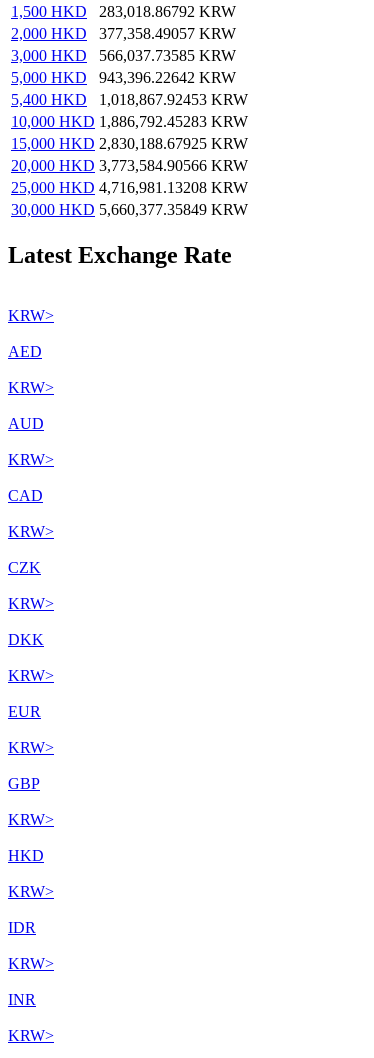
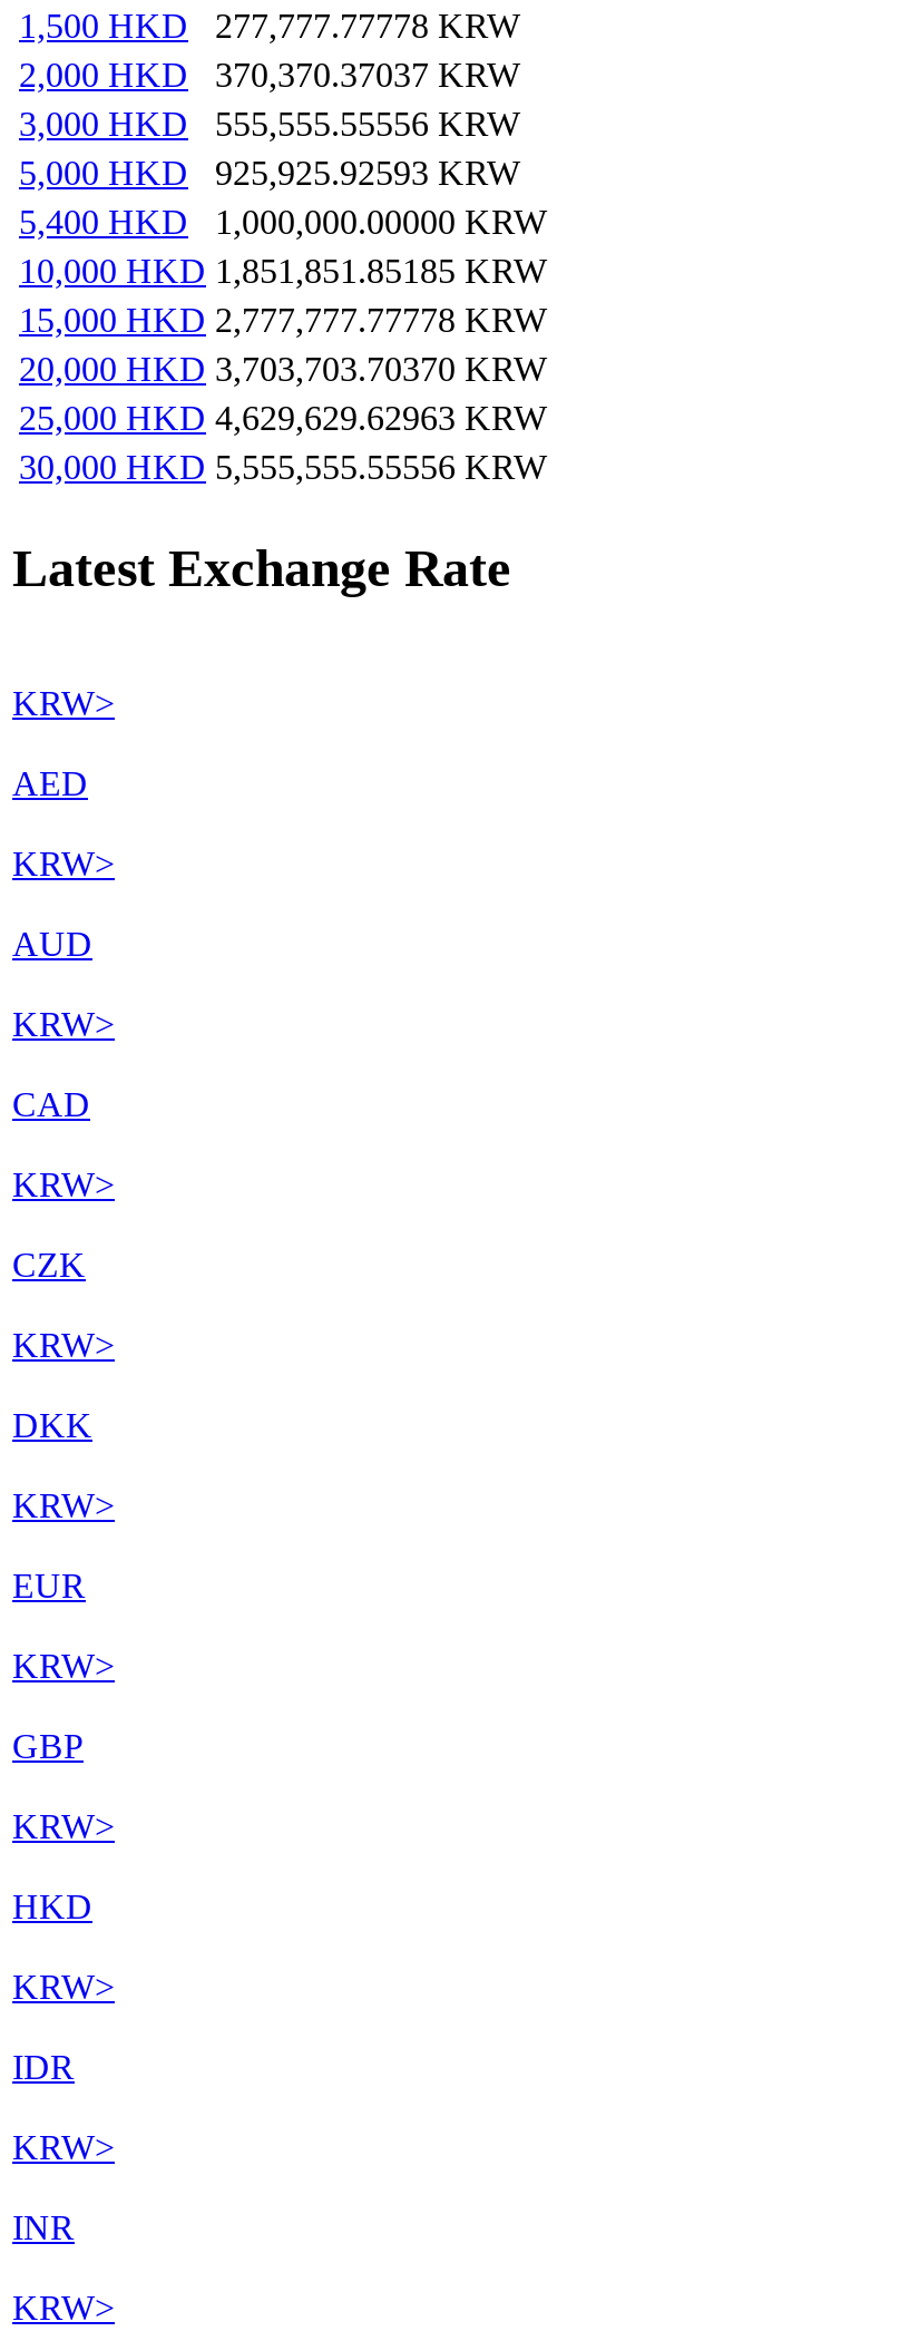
- 1,500 HKD 283,018.86792 KRW
+ 1,500 HKD 277,777.77778 KRW

- 2,000 HKD 377,358.49057 KRW
+ 2,000 HKD 370,370.37037 KRW

- 3,000 HKD 566,037.73585 KRW
+ 3,000 HKD 555,555.55556 KRW

- 5,000 HKD 943,396.22642 KRW
+ 5,000 HKD 925,925.92593 KRW

- 5,400 HKD 1,018,867.92453 KRW
+ 5,400 HKD 1,000,000.00000 KRW

- 10,000 HKD 1,886,792.45283 KRW
+ 10,000 HKD 1,851,851.85185 KRW

- 15,000 HKD 2,830,188.67925 KRW
+ 15,000 HKD 2,777,777.77778 KRW

- 20,000 HKD 3,773,584.90566 KRW
+ 20,000 HKD 3,703,703.70370 KRW

- 25,000 HKD 4,716,981.13208 KRW
+ 25,000 HKD 4,629,629.62963 KRW

- 30,000 HKD 5,660,377.35849 KRW
+ 30,000 HKD 5,555,555.55556 KRW
